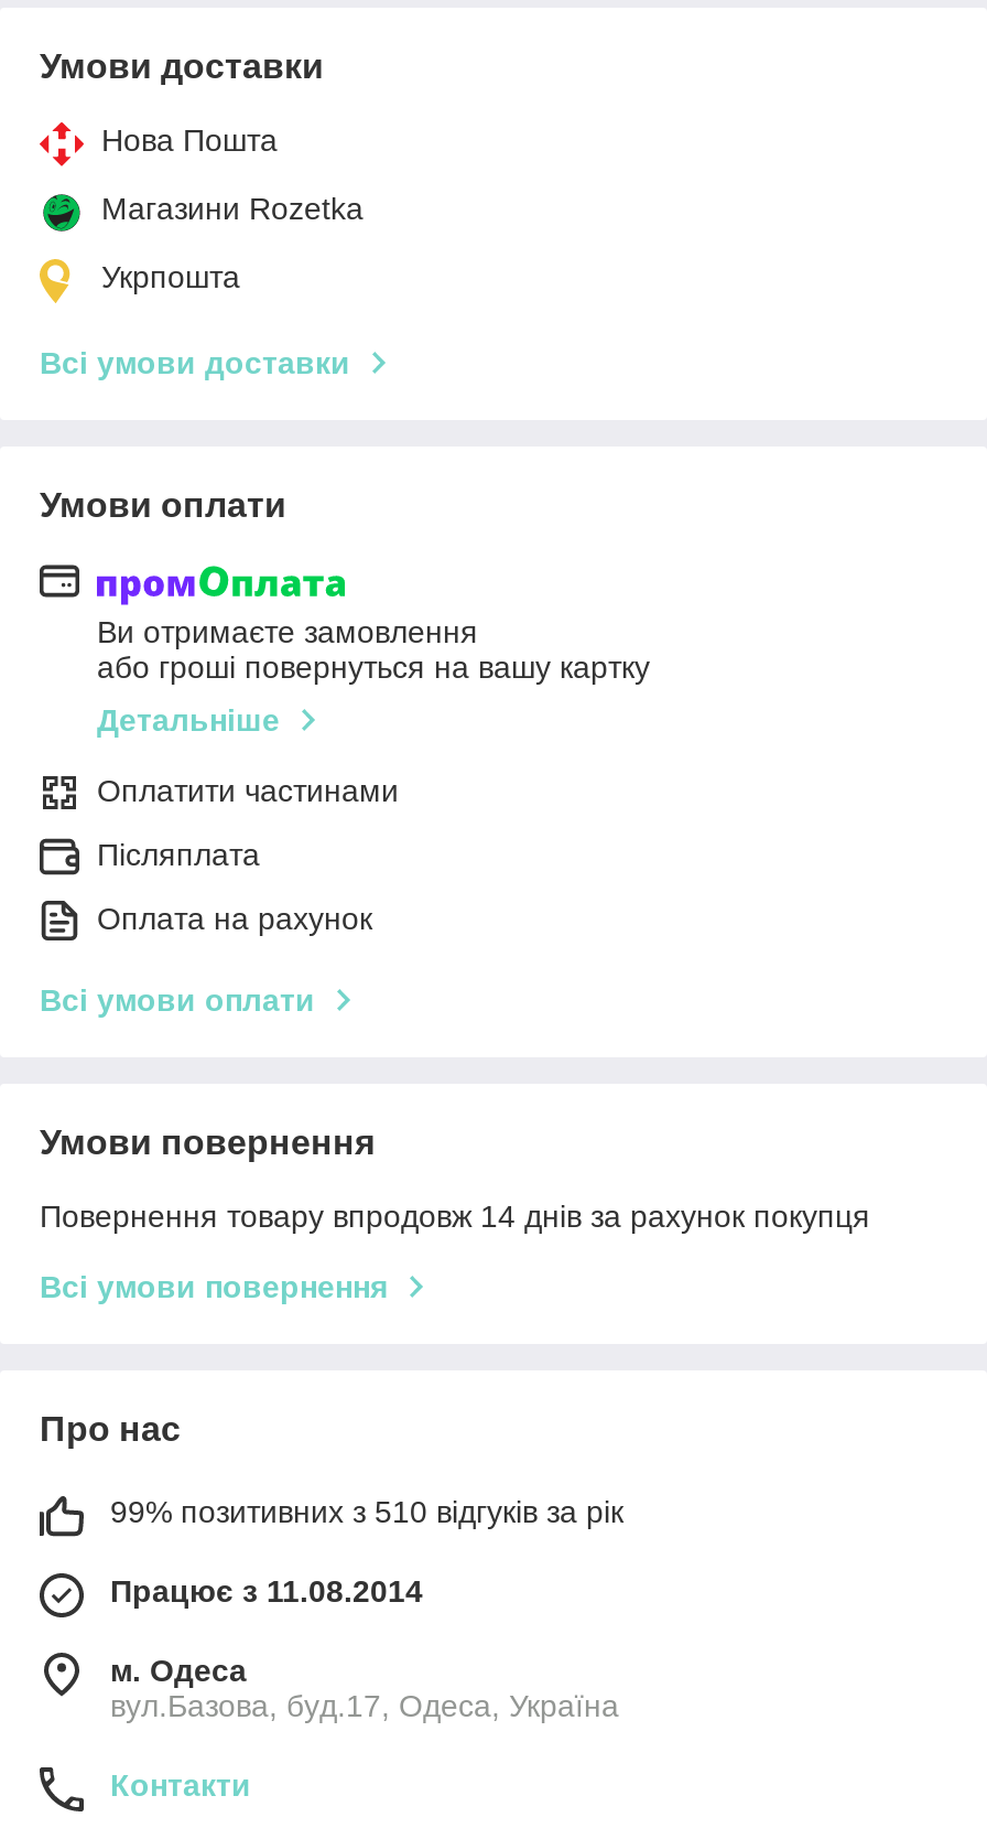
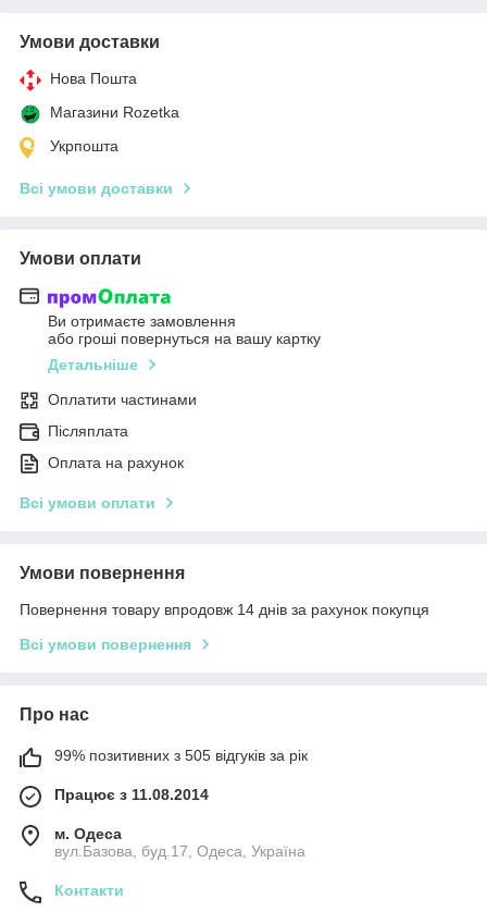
- 99% позитивних з 510 відгуків за рік
+ 99% позитивних з 505 відгуків за рік
